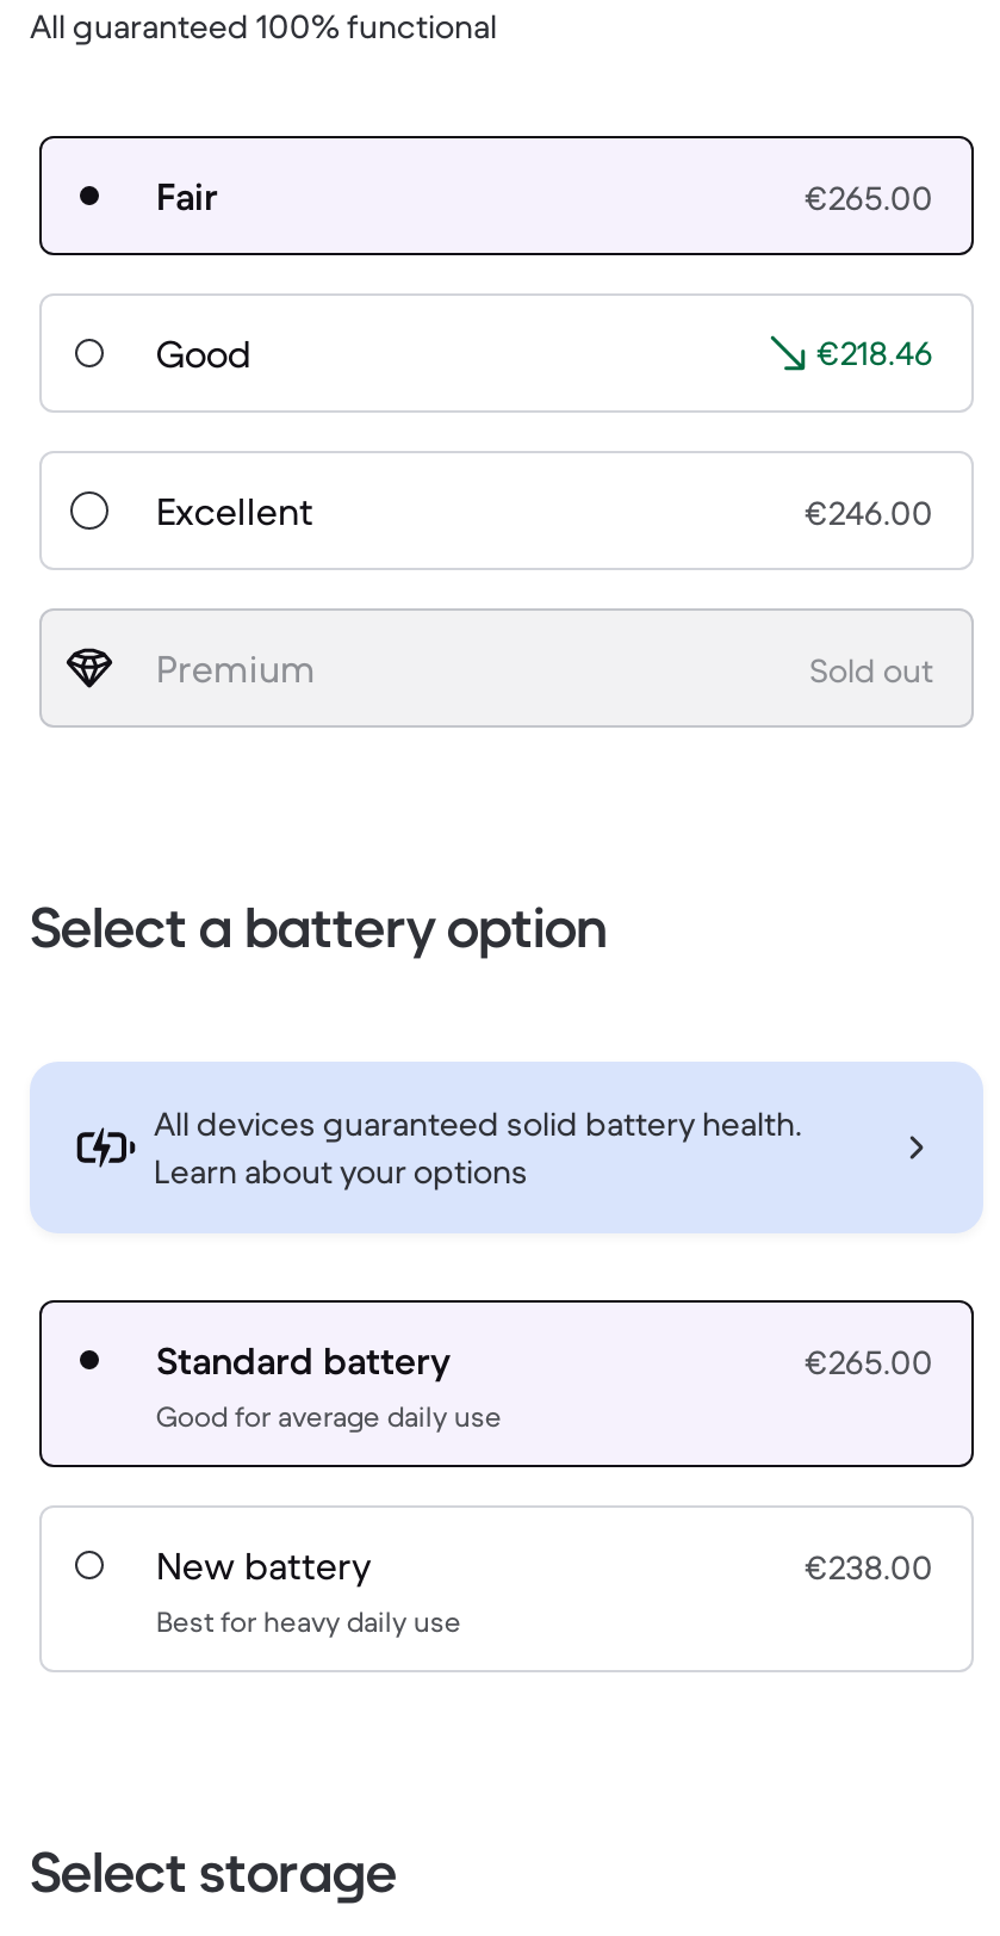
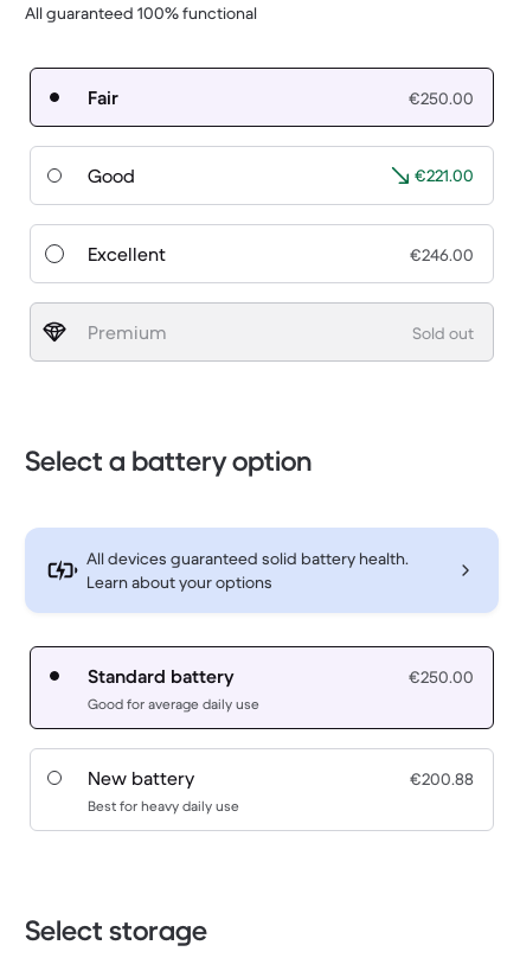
- €265.00
+ €250.00

- €218.46
+ €221.00

- €265.00
+ €250.00

- €238.00
+ €200.88
